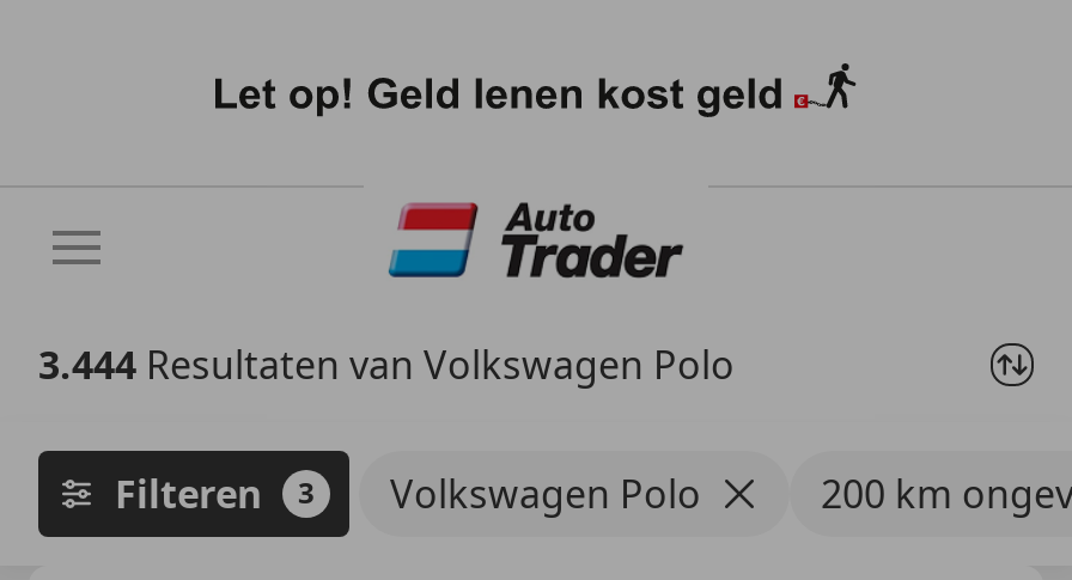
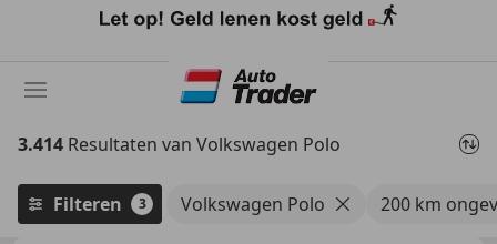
- 3.444 Resultaten van Volkswagen Polo
+ 3.414 Resultaten van Volkswagen Polo
